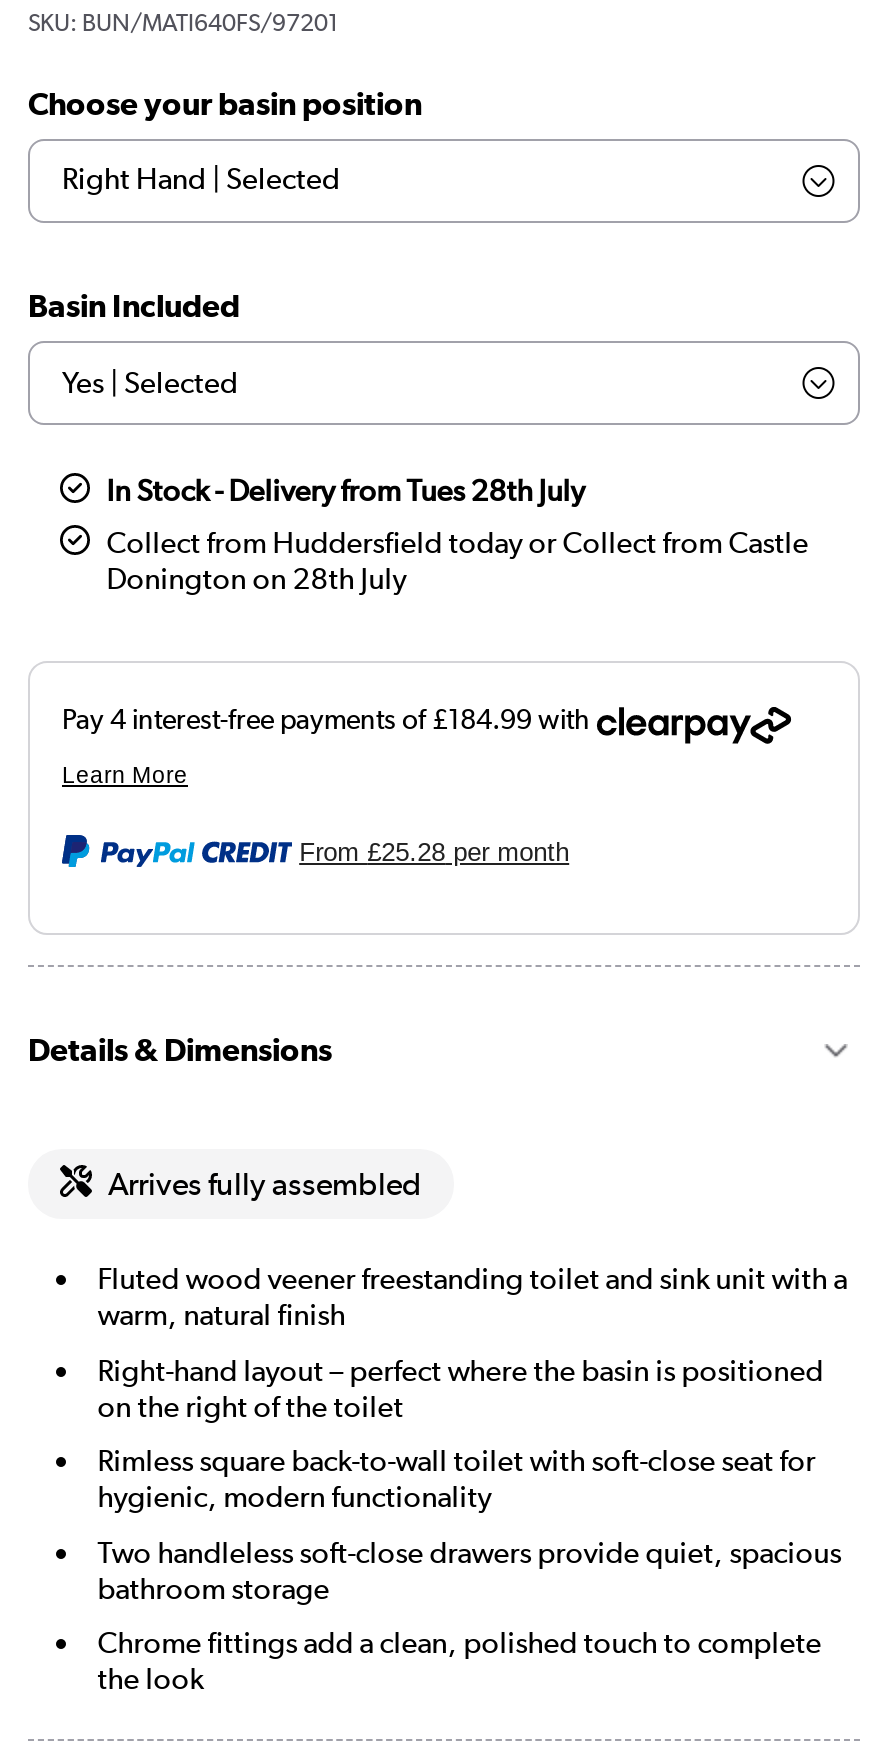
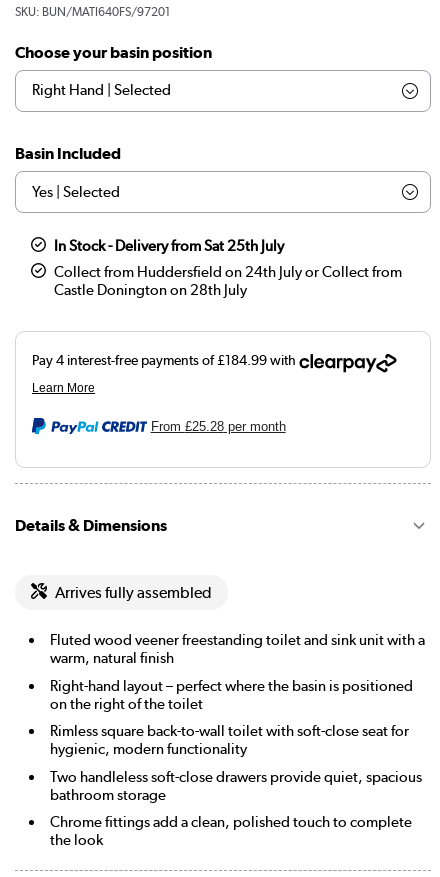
- In Stock - Delivery from Tues 28th July
- Collect from Huddersfield today or Collect from Castle
- Donington on 28th July
+ In Stock - Delivery from Sat 25th July
+ Collect from Huddersfield on 24th July or Collect from
+ Castle Donington on 28th July
